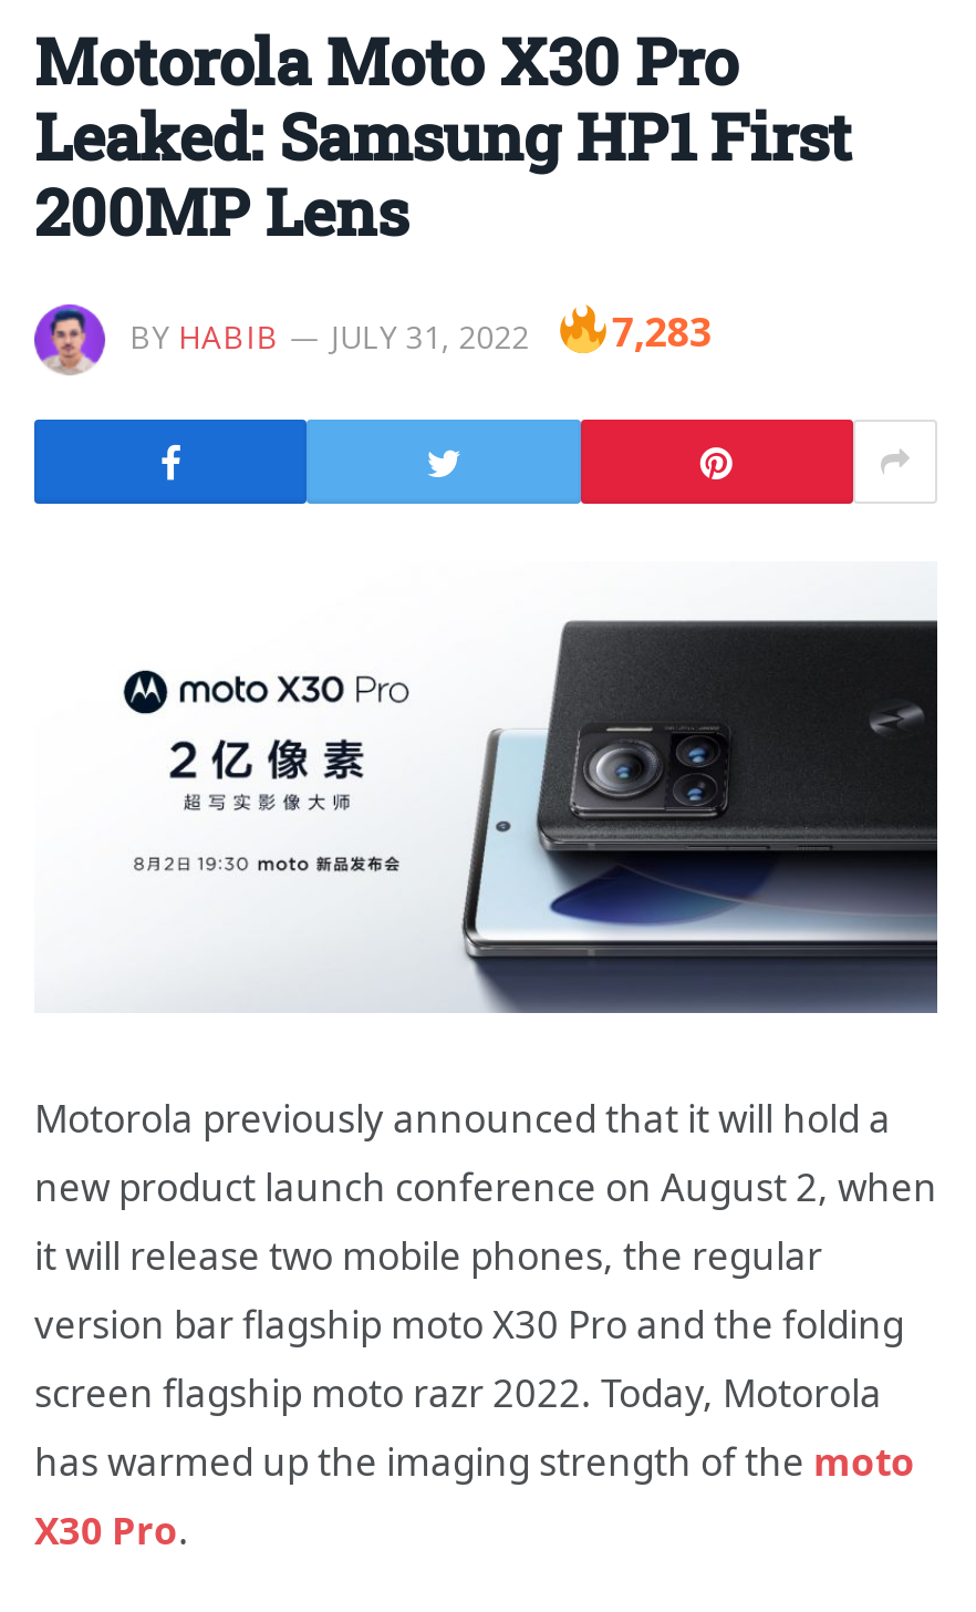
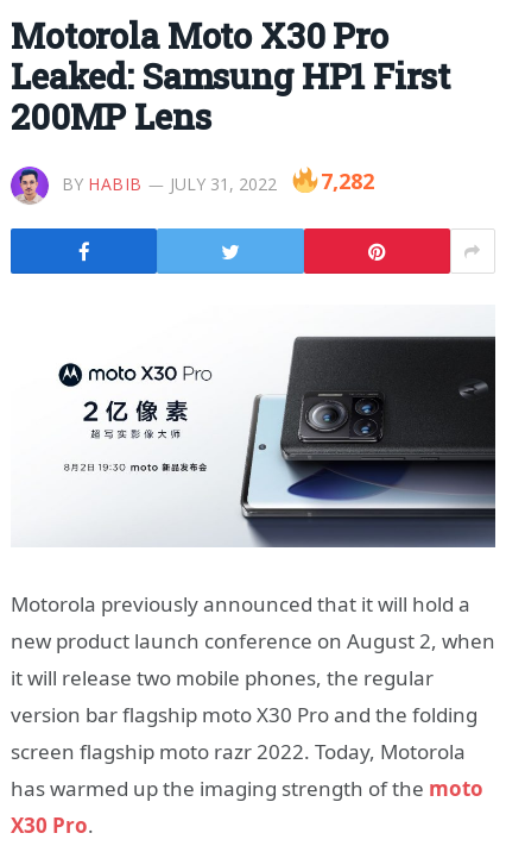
- BY HABIB JULY 31, 2022 7,283
+ BY HABIB JULY 31, 2022 7,282
